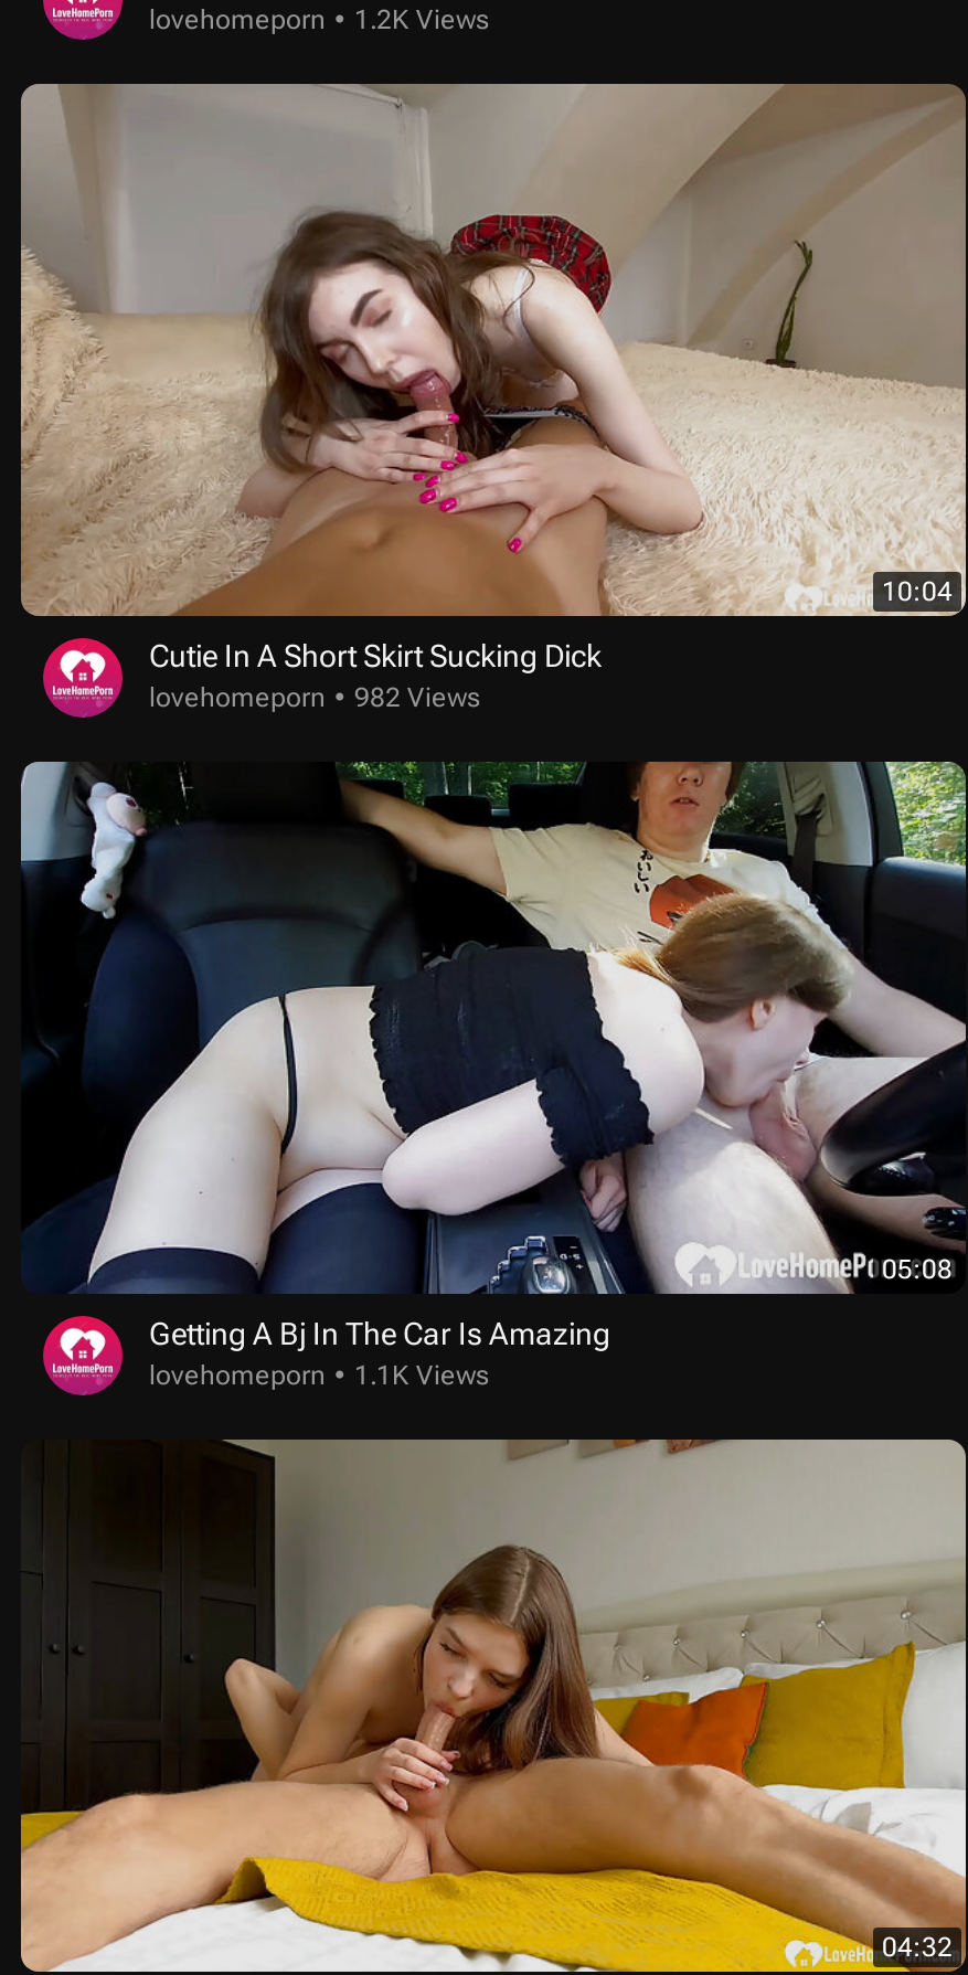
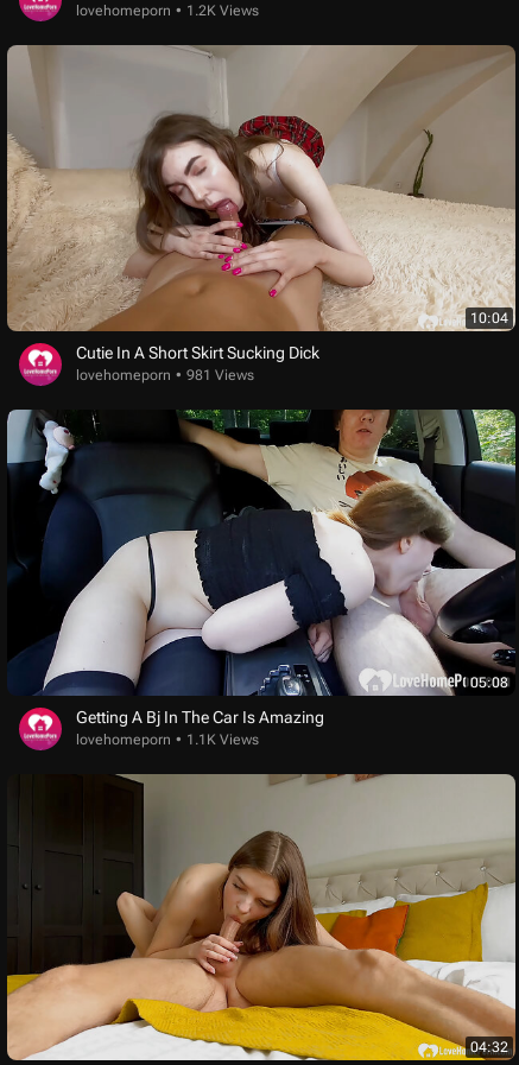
- lovehomeporn 982 Views
+ lovehomeporn 981 Views
